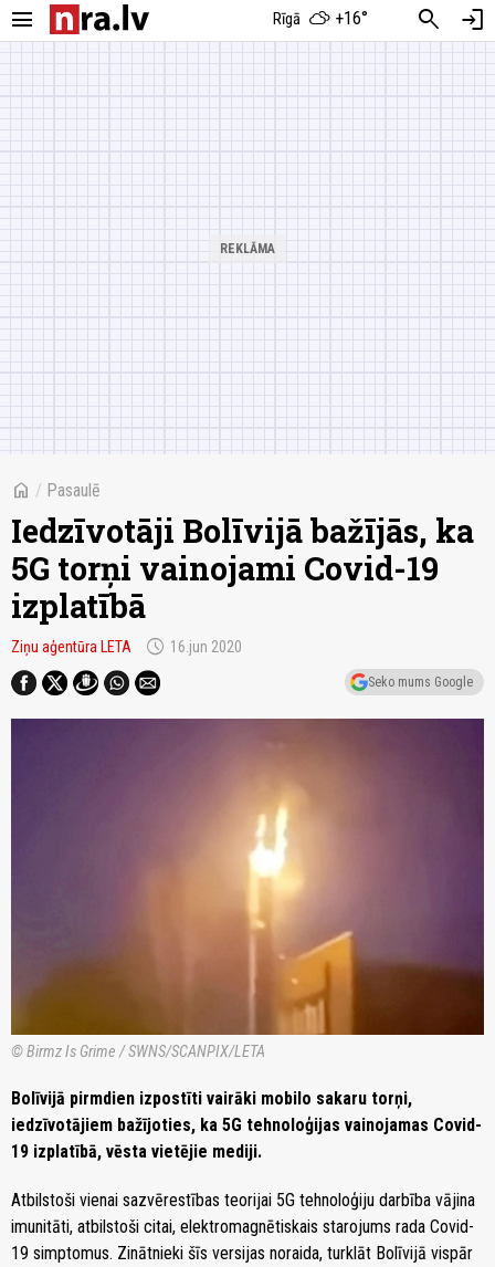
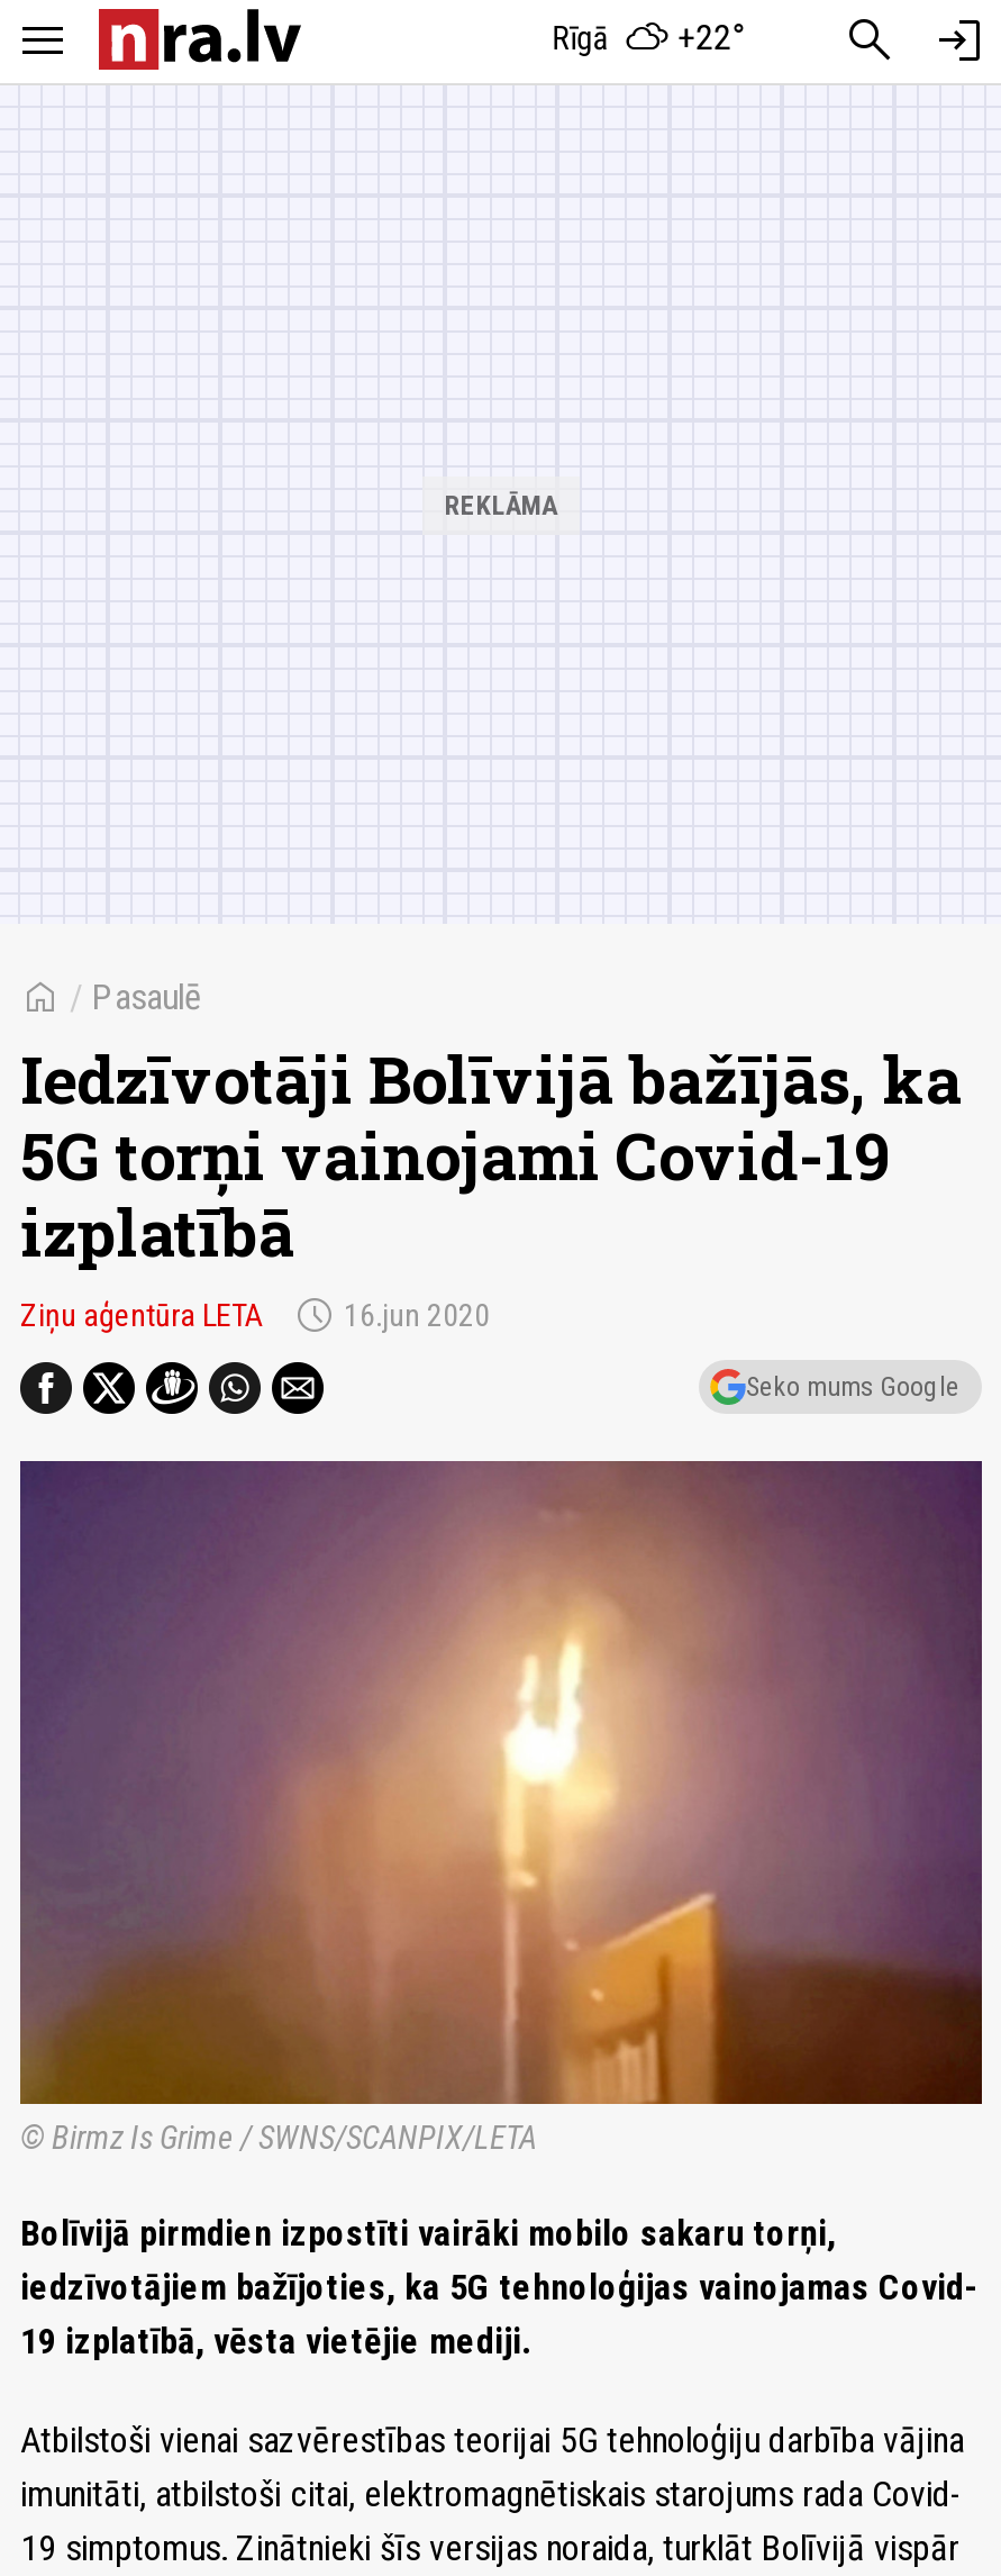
- Rīgā +16°
+ Rīgā +22°
